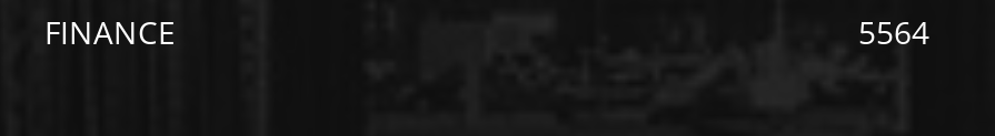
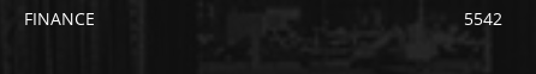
- 5564
+ 5542
